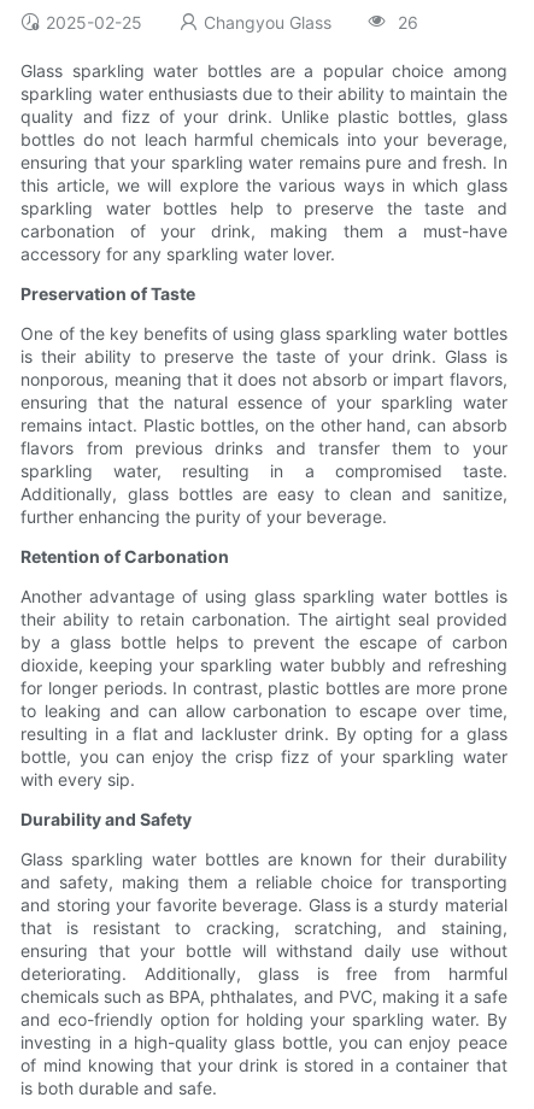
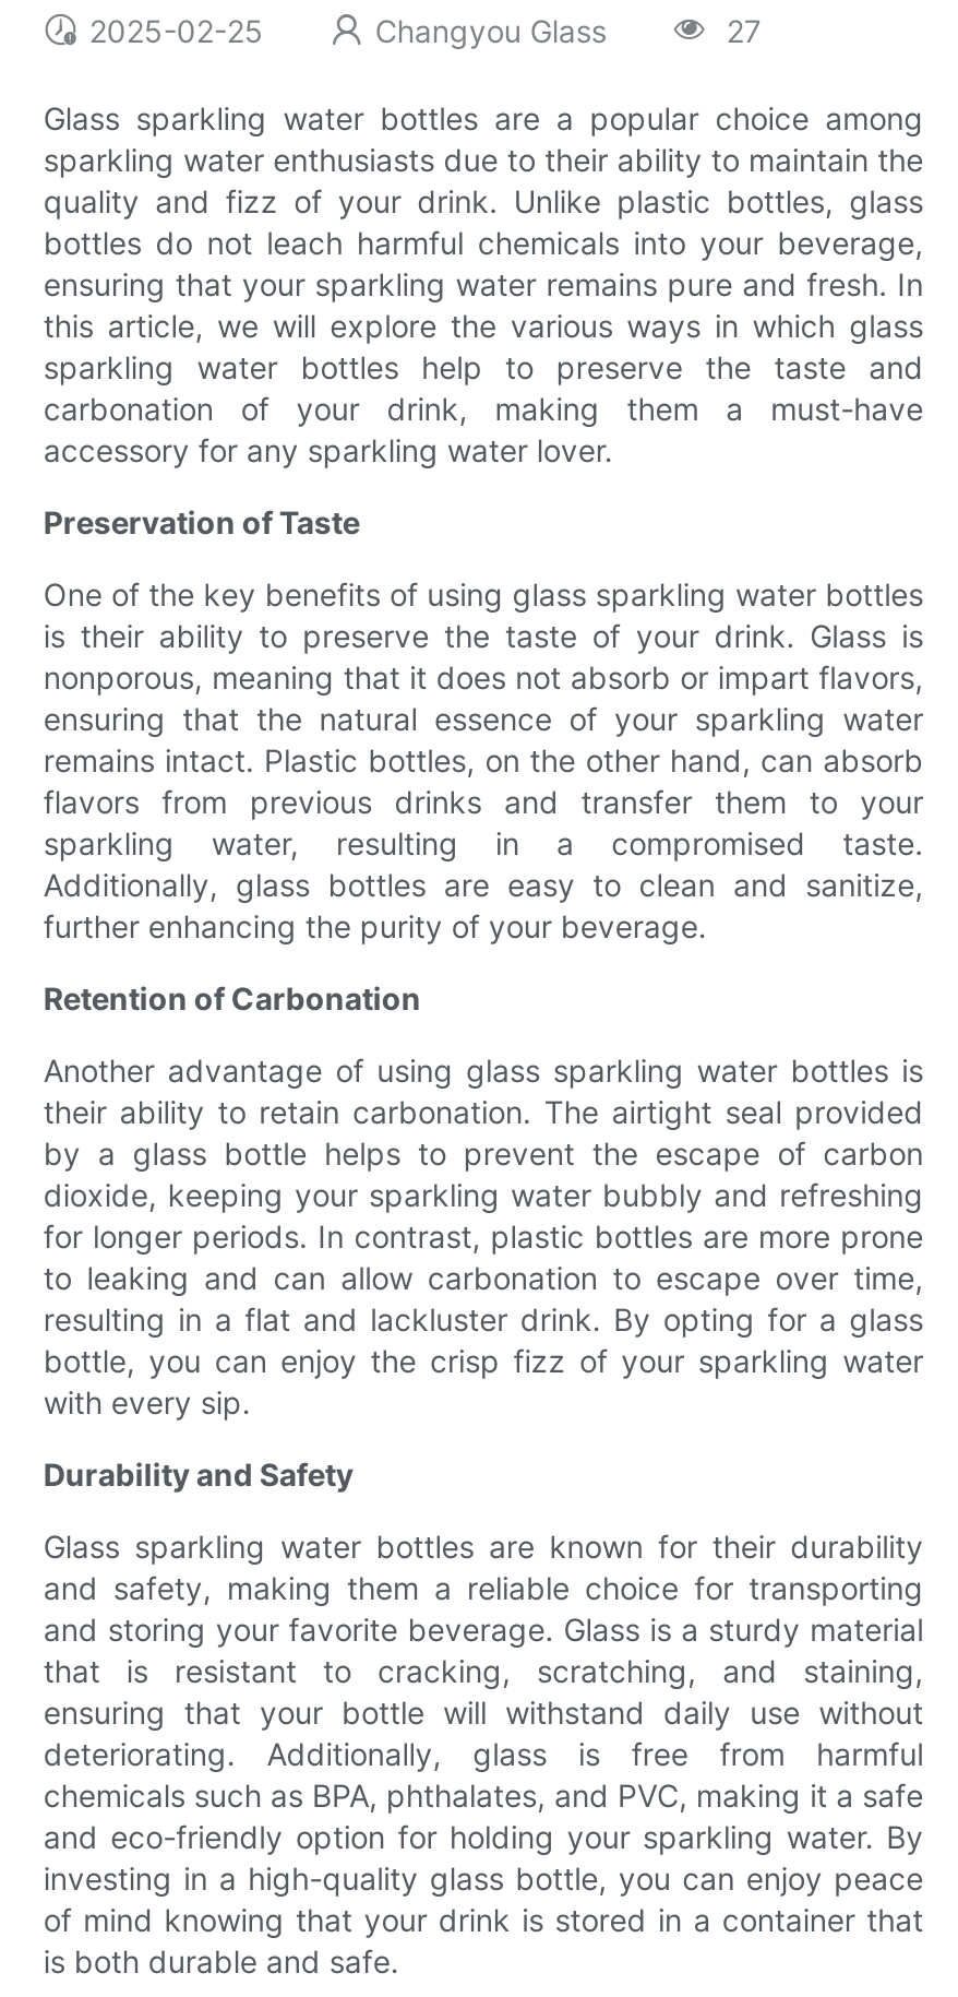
- 26
+ 27
